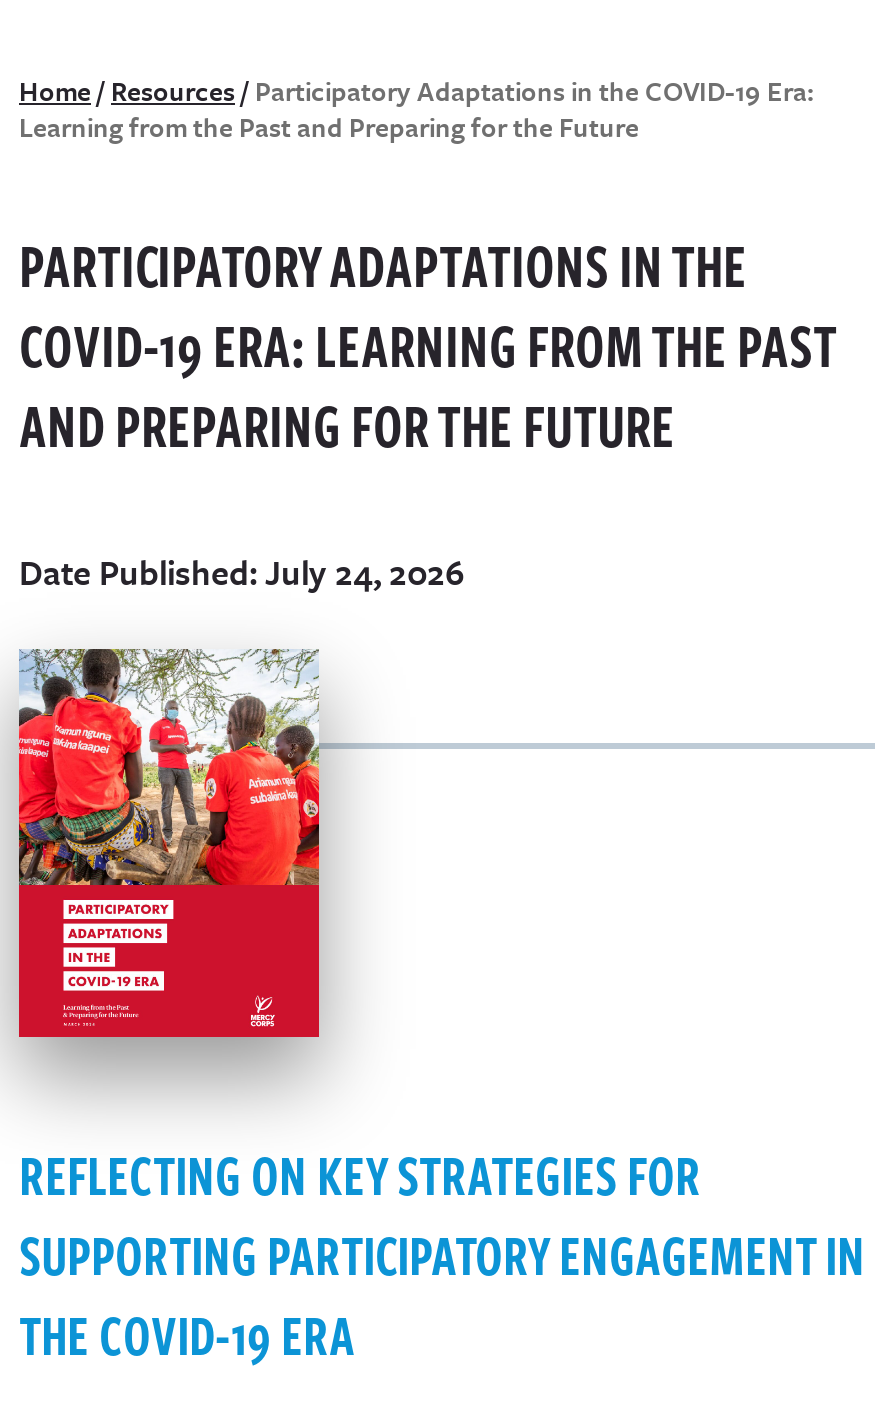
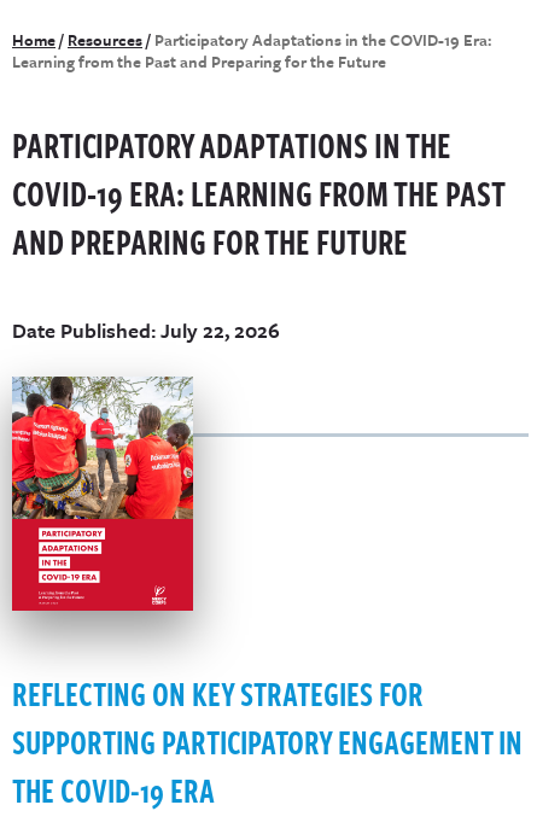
- Date Published: July 24, 2026
+ Date Published: July 22, 2026
